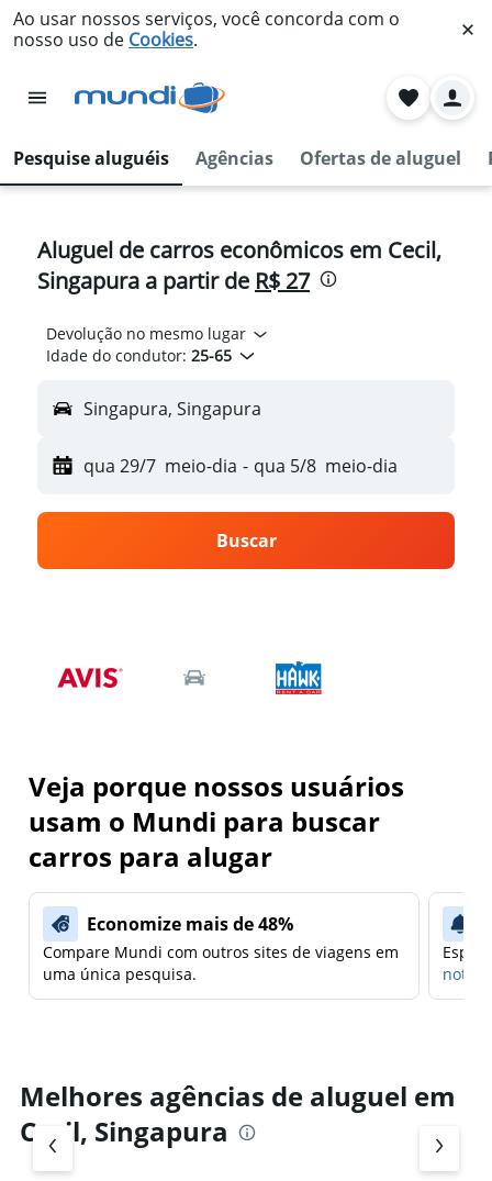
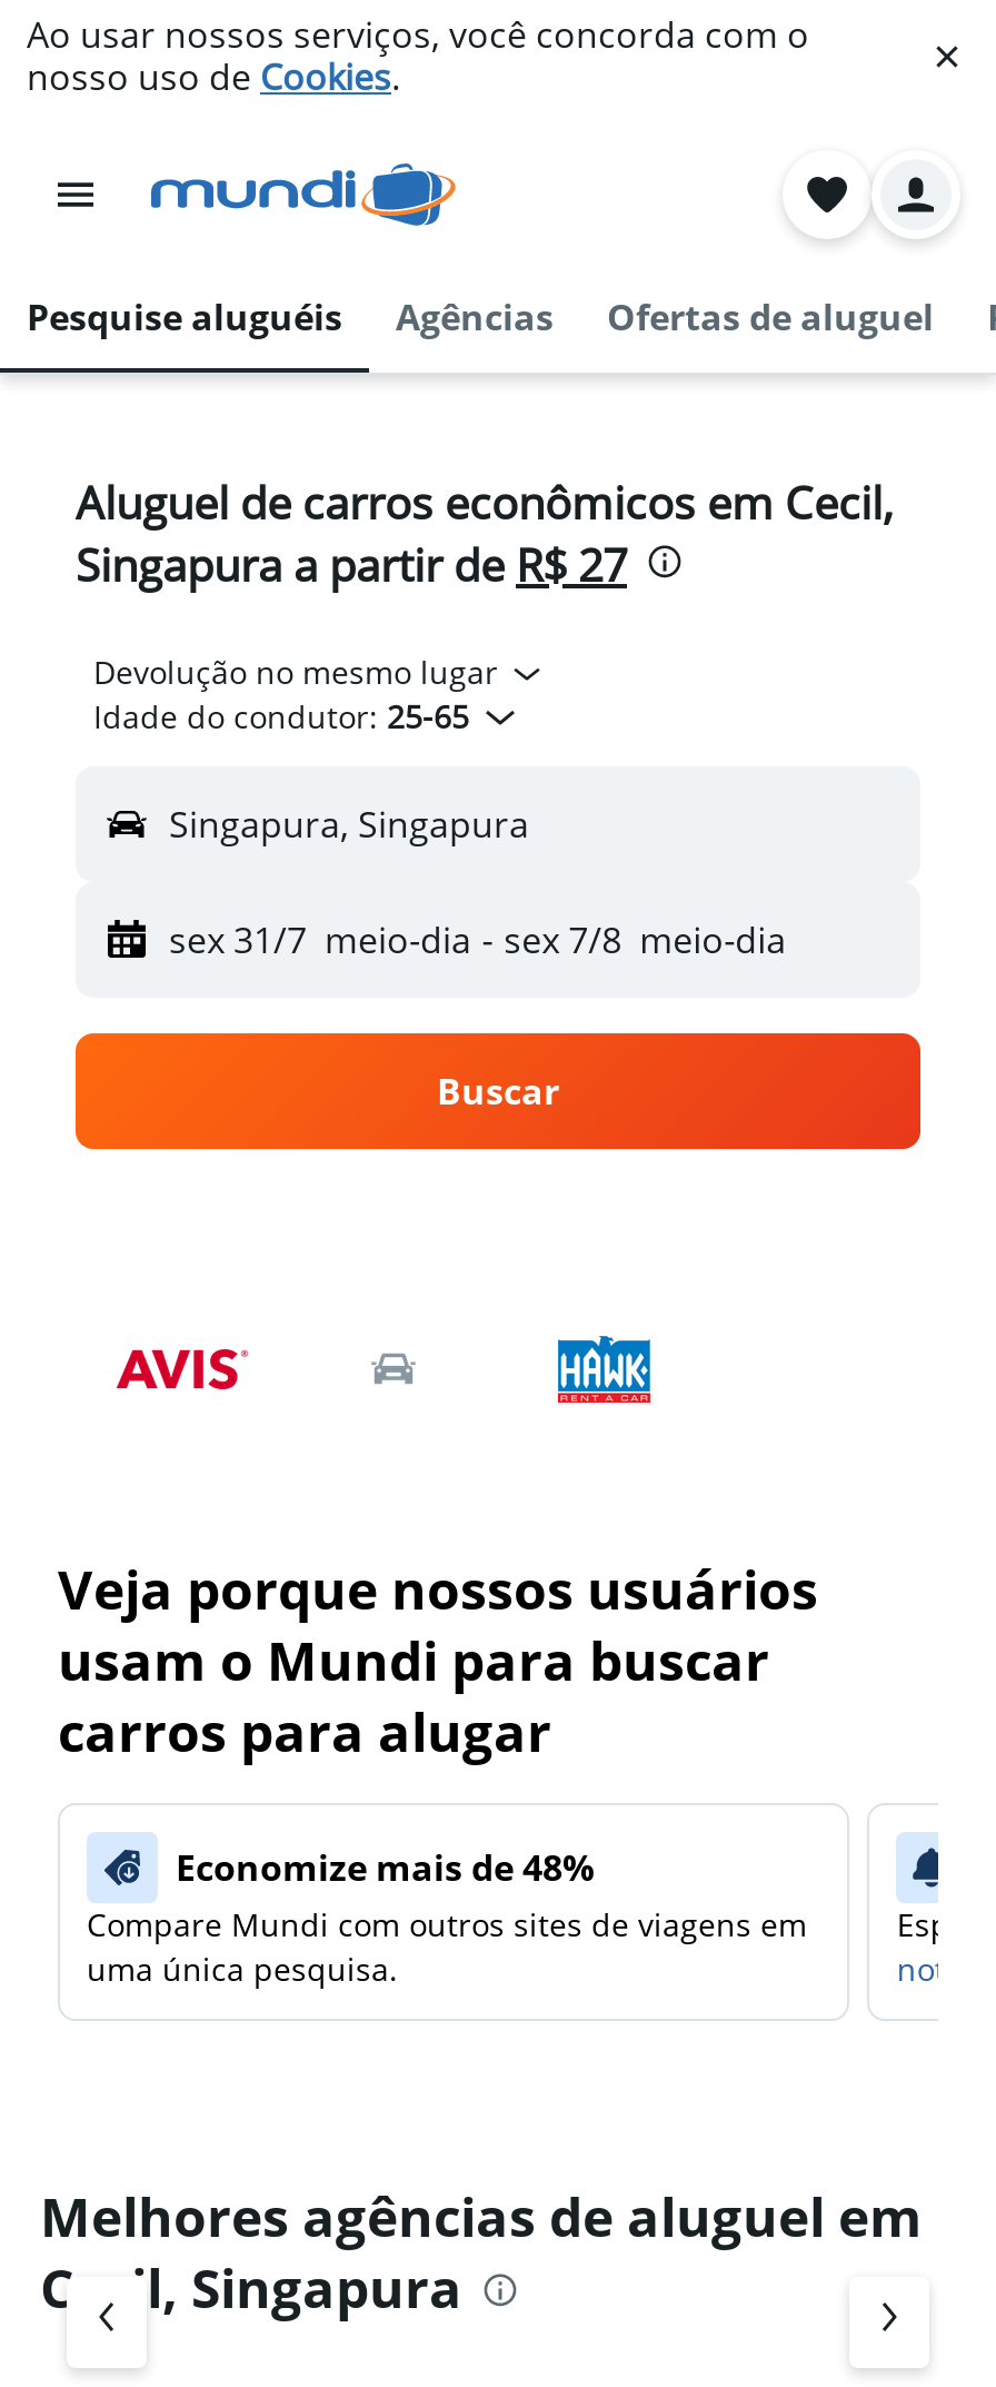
- qua 29/7 meio-dia - qua 5/8 meio-dia
+ sex 31/7 meio-dia - sex 7/8 meio-dia
